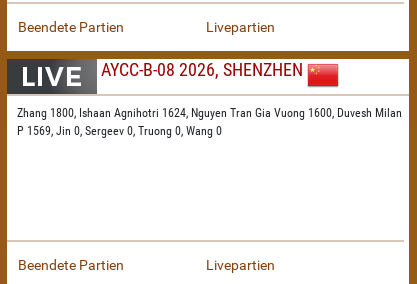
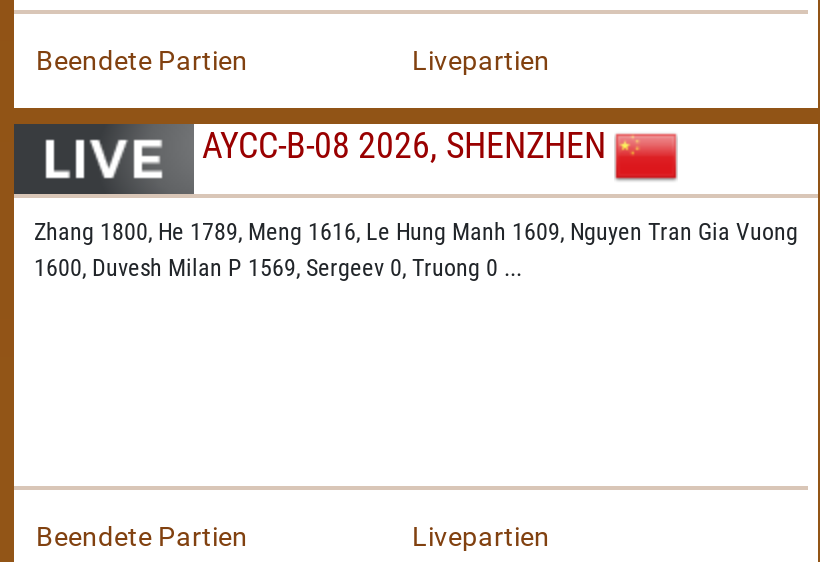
- Zhang 1800, Ishaan Agnihotri 1624, Nguyen Tran Gia Vuong 1600, Duvesh Milan
- P 1569, Jin 0, Sergeev 0, Truong 0, Wang 0
+ Zhang 1800, He 1789, Meng 1616, Le Hung Manh 1609, Nguyen Tran Gia Vuong
+ 1600, Duvesh Milan P 1569, Sergeev 0, Truong 0...
